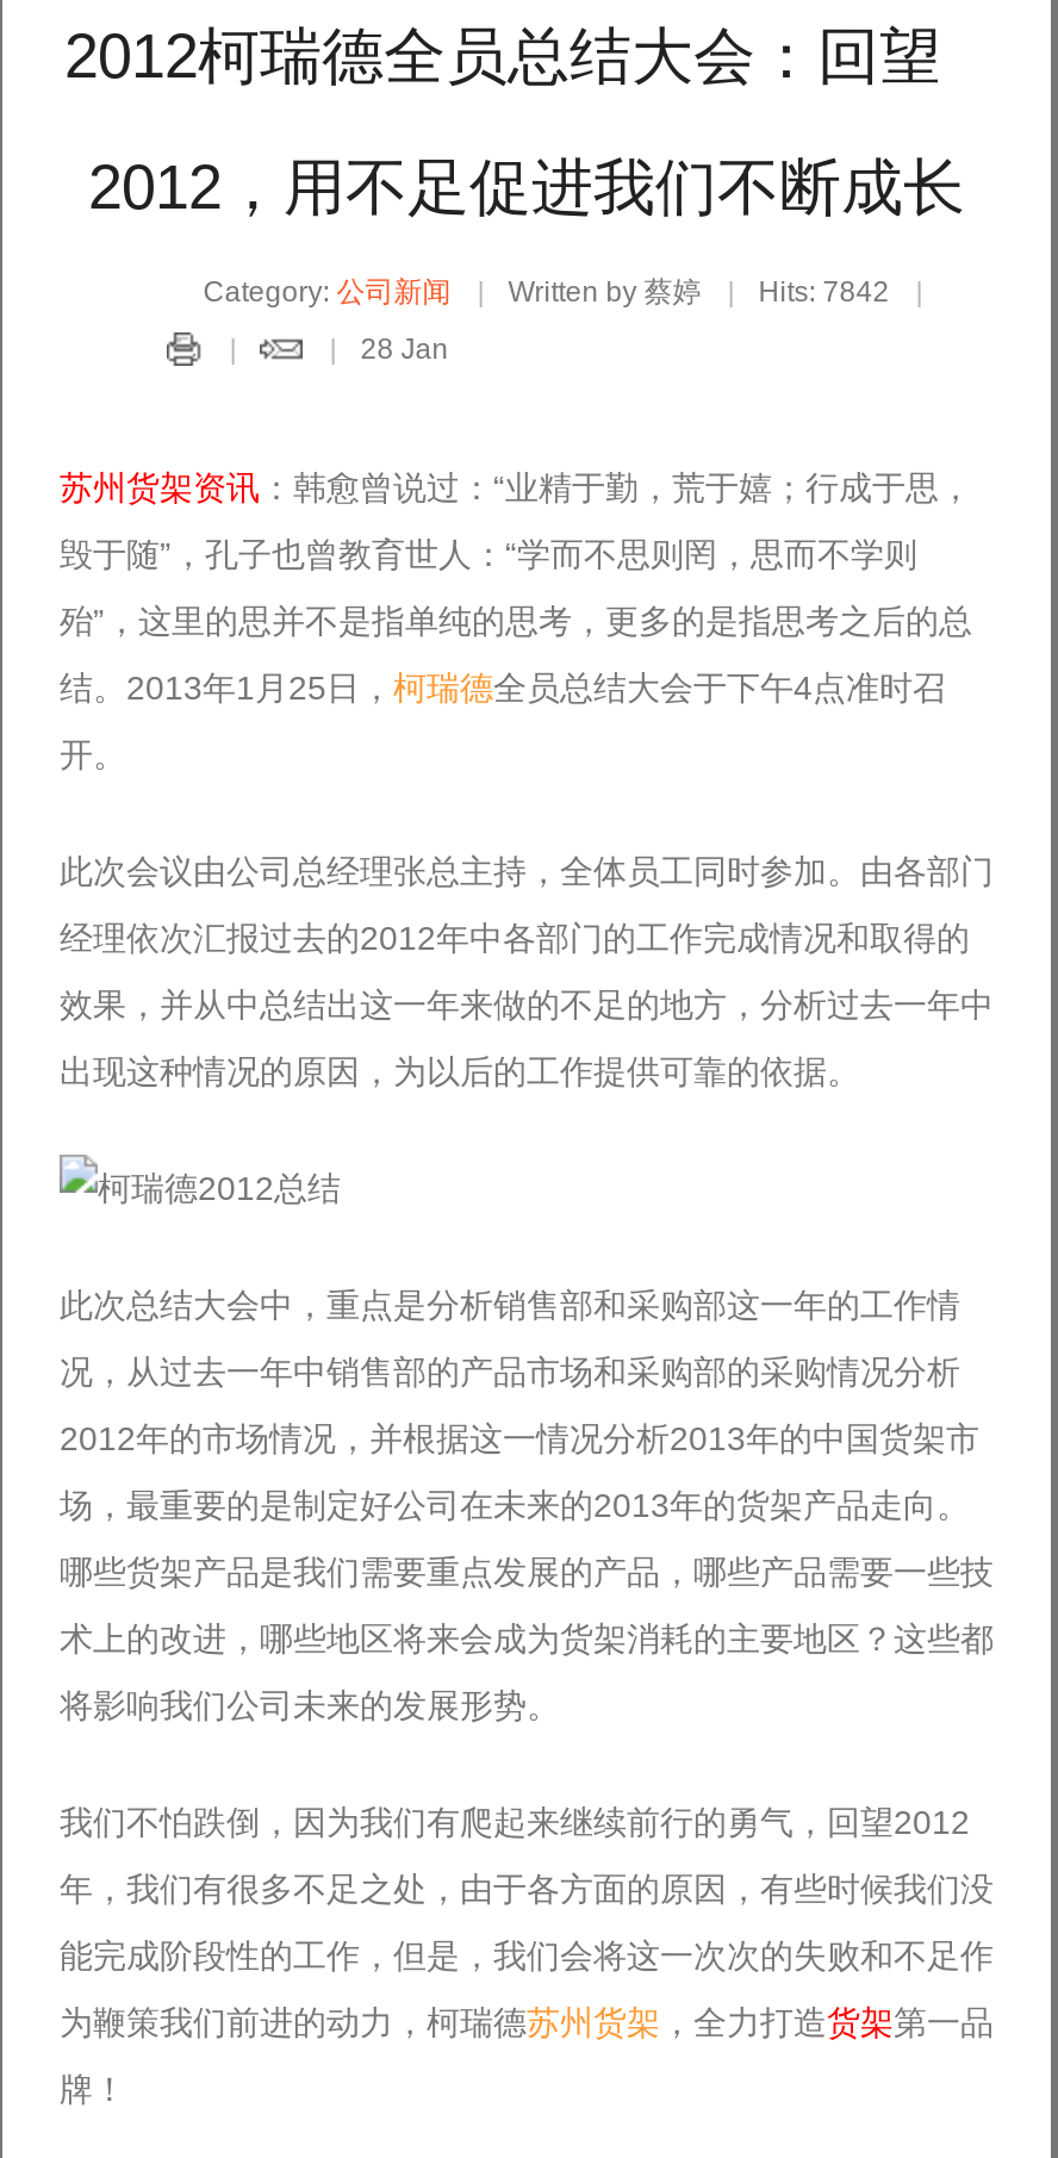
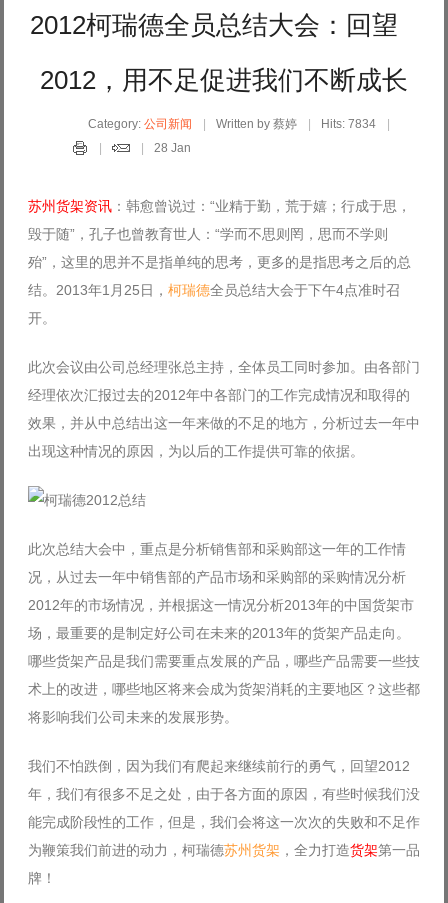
- Hits: 7842
+ Hits: 7834
